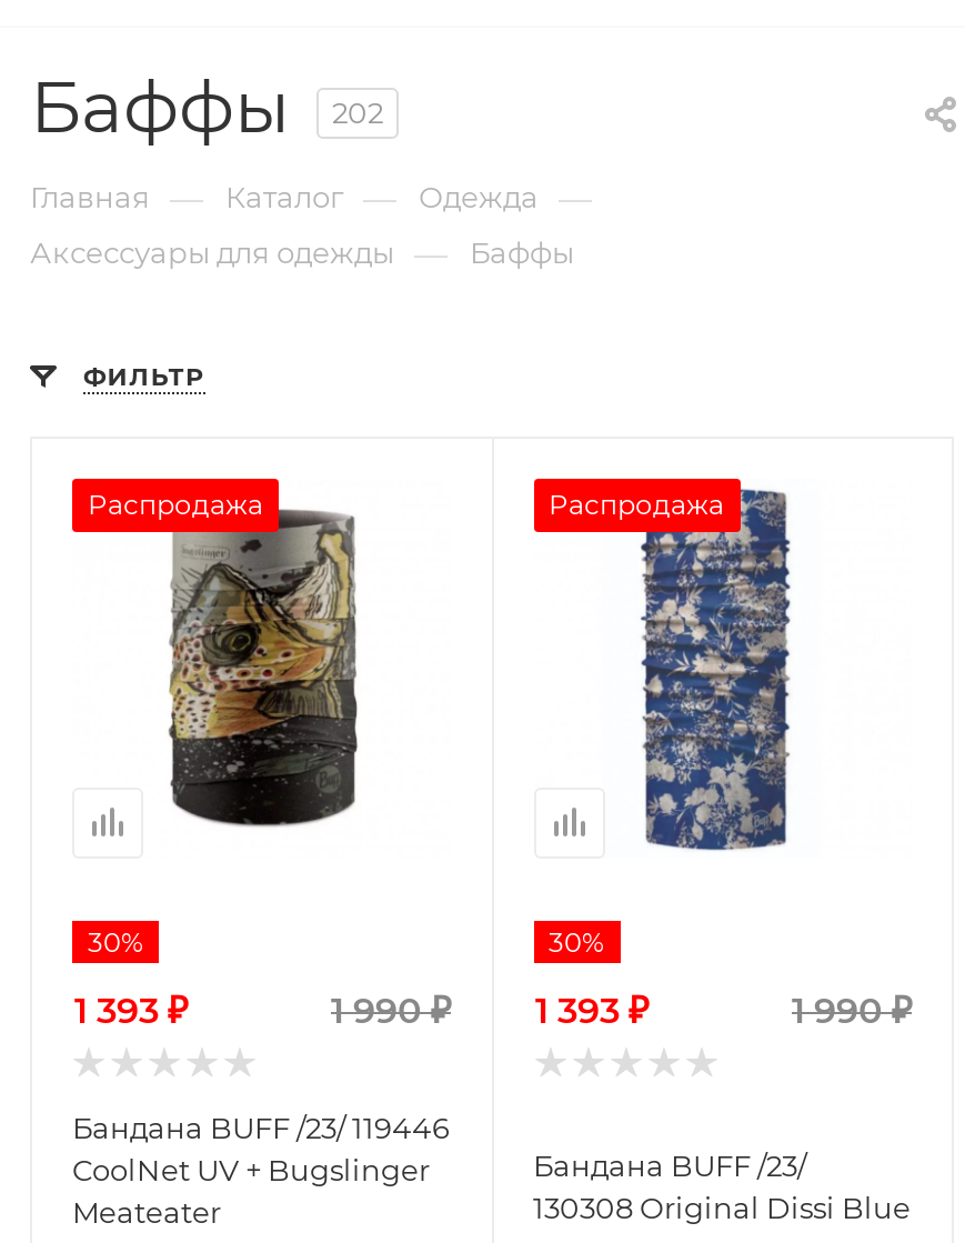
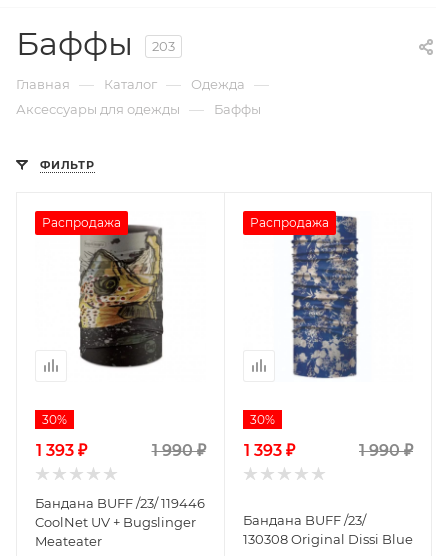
- Баффы 202
+ Баффы 203
